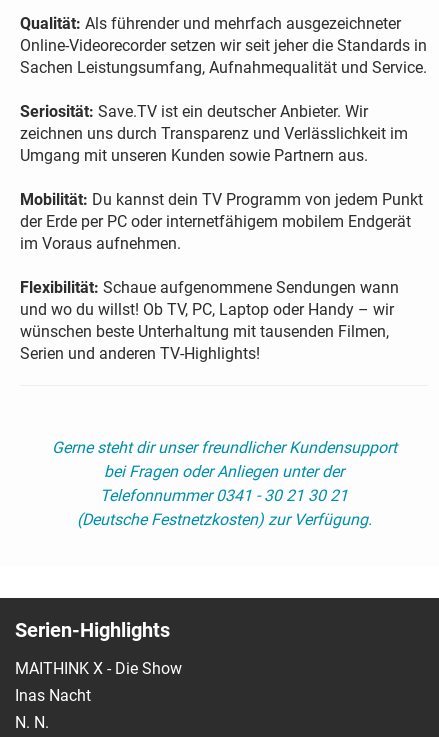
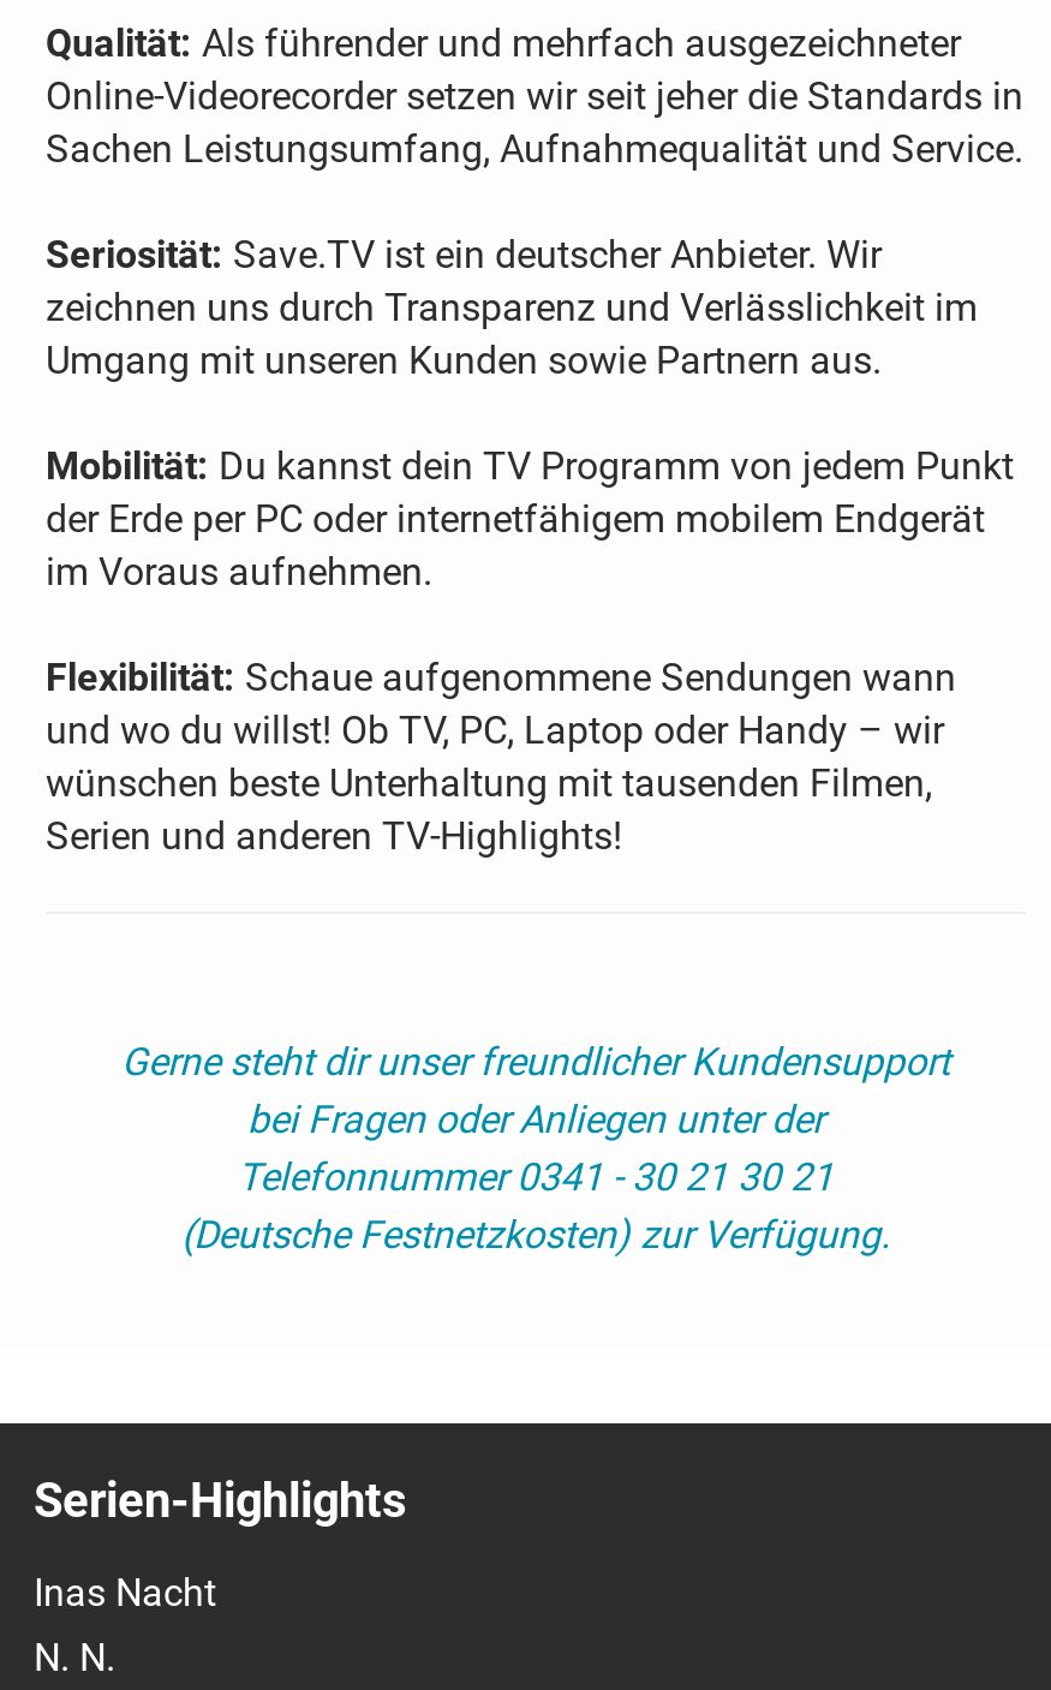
- MAITHINK X - Die Show
